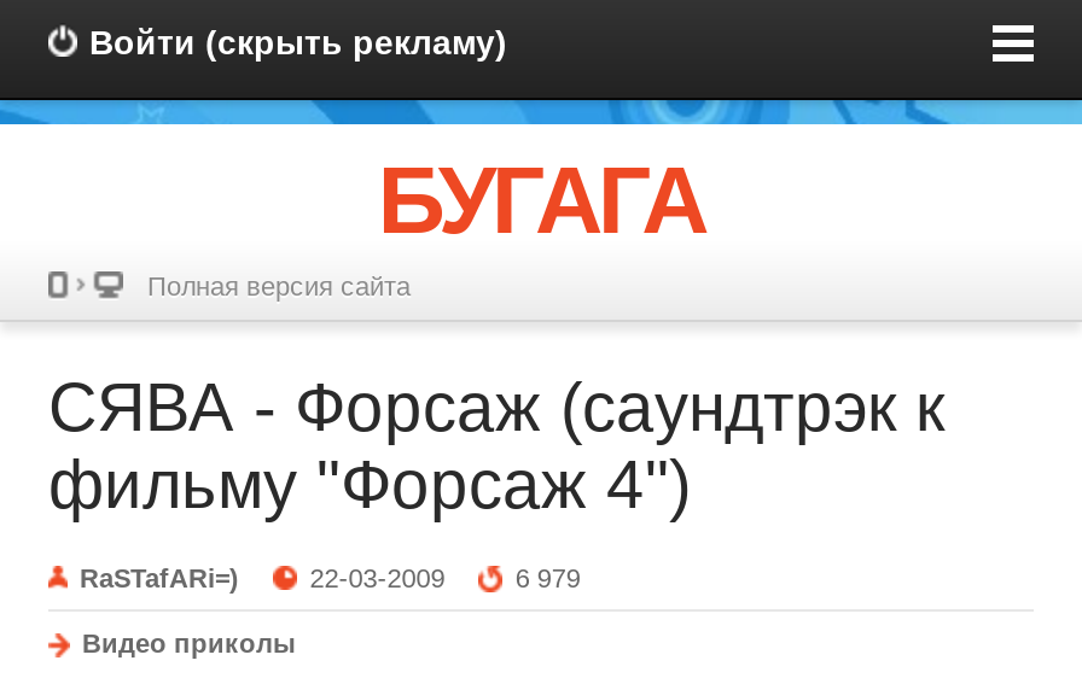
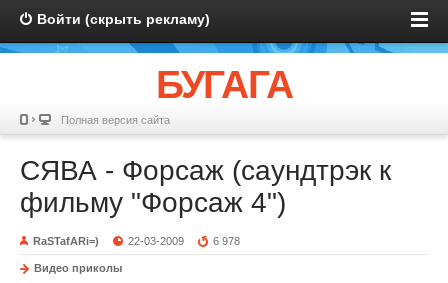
- 6 979
+ 6 978
